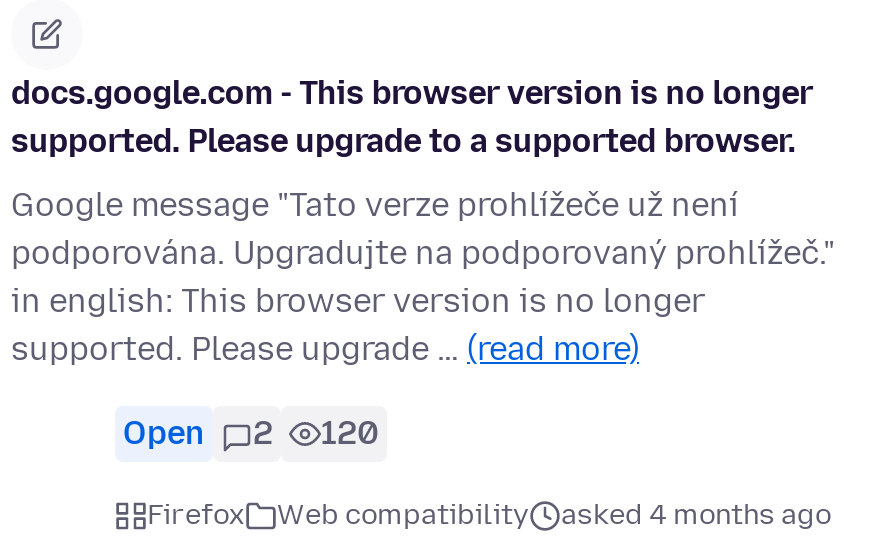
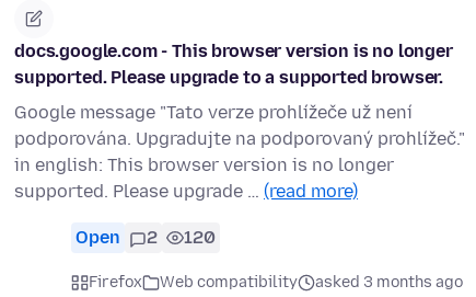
- asked 4 months ago
+ asked 3 months ago
